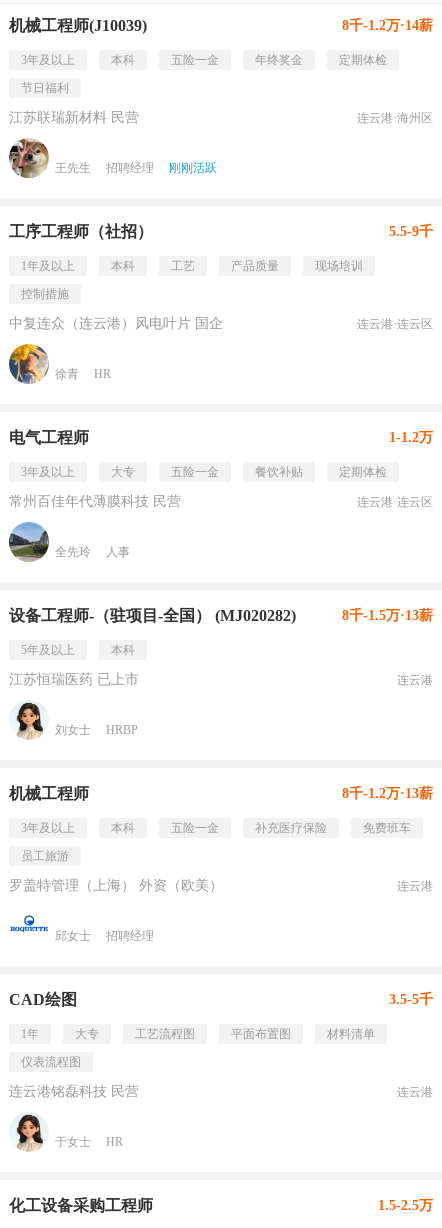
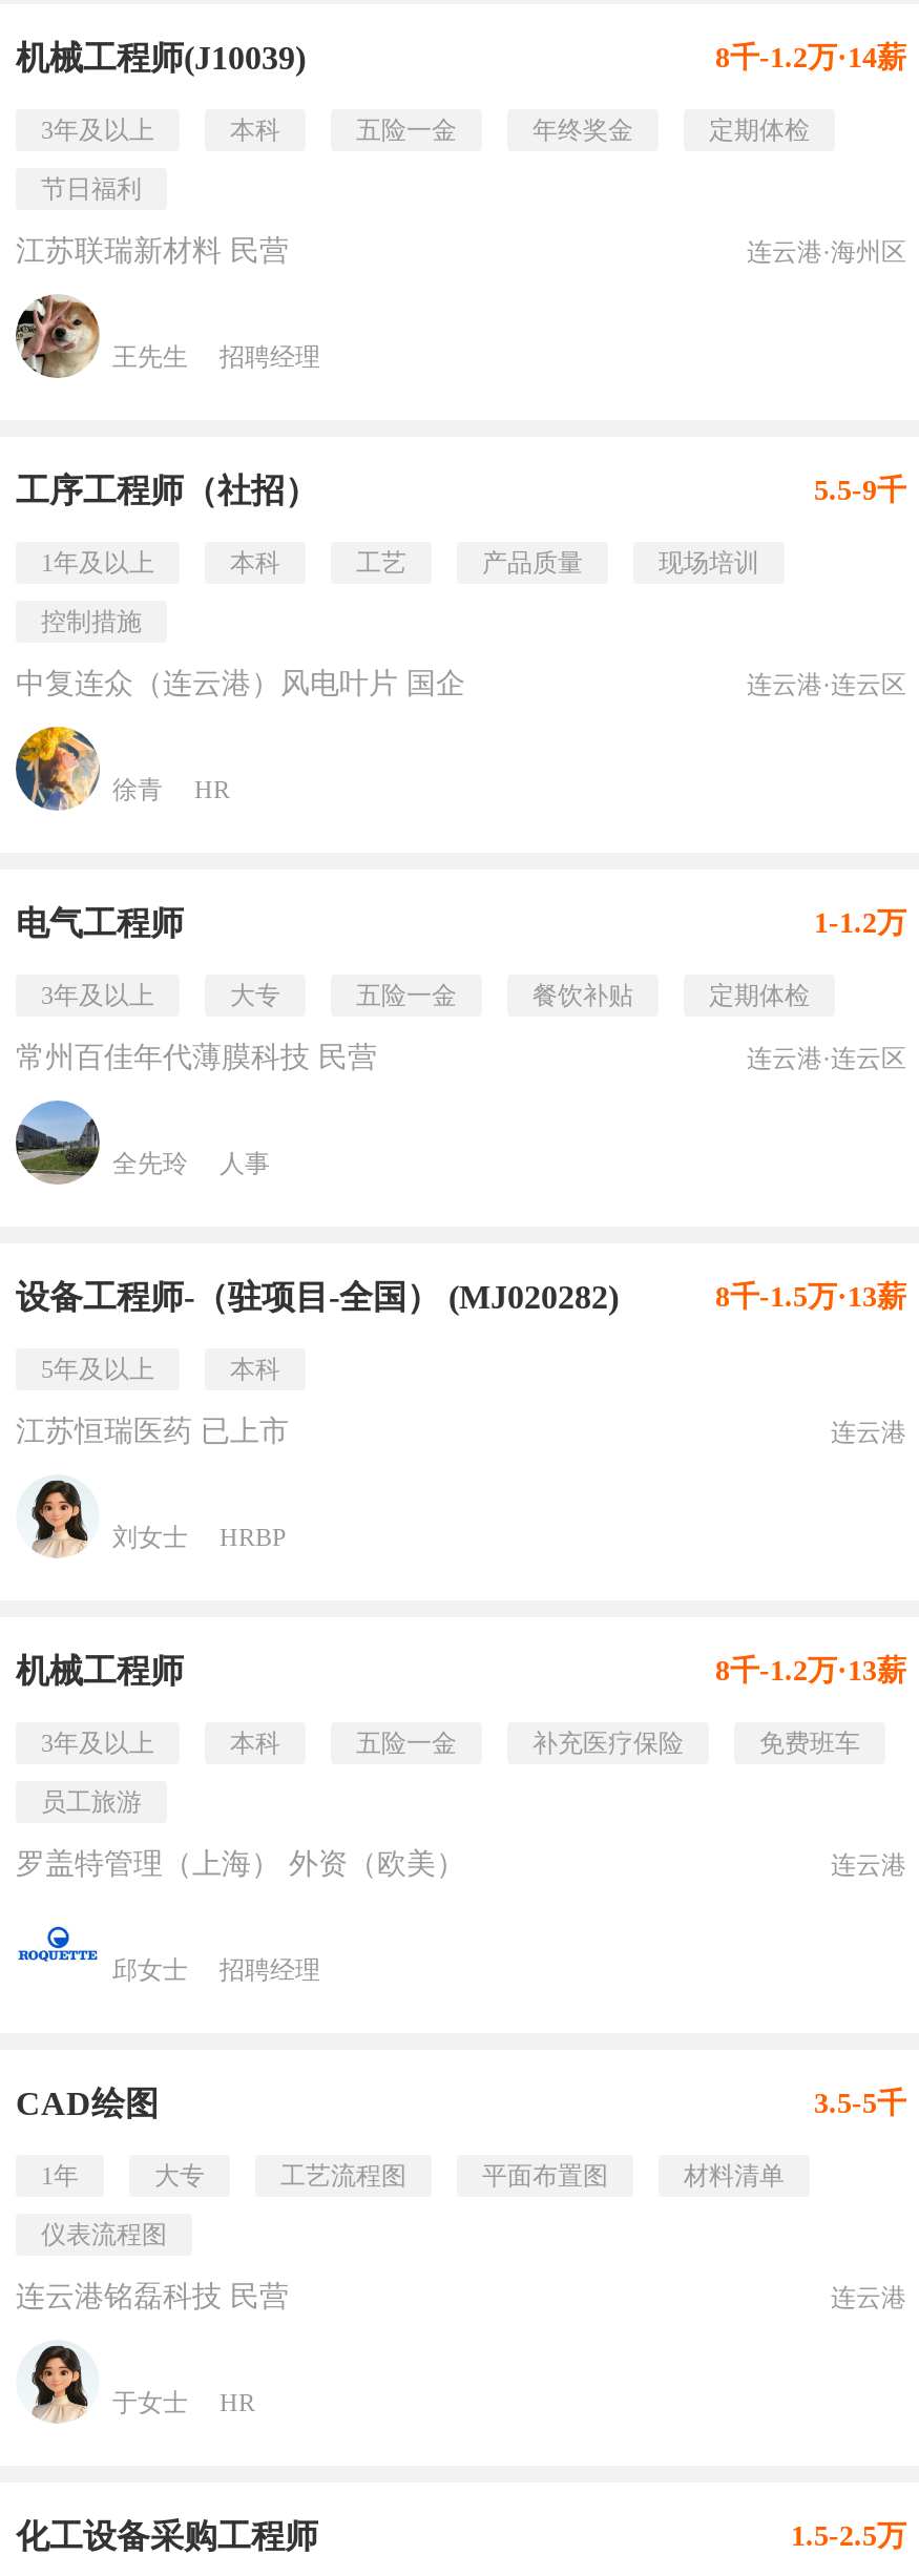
- 刚刚活跃
